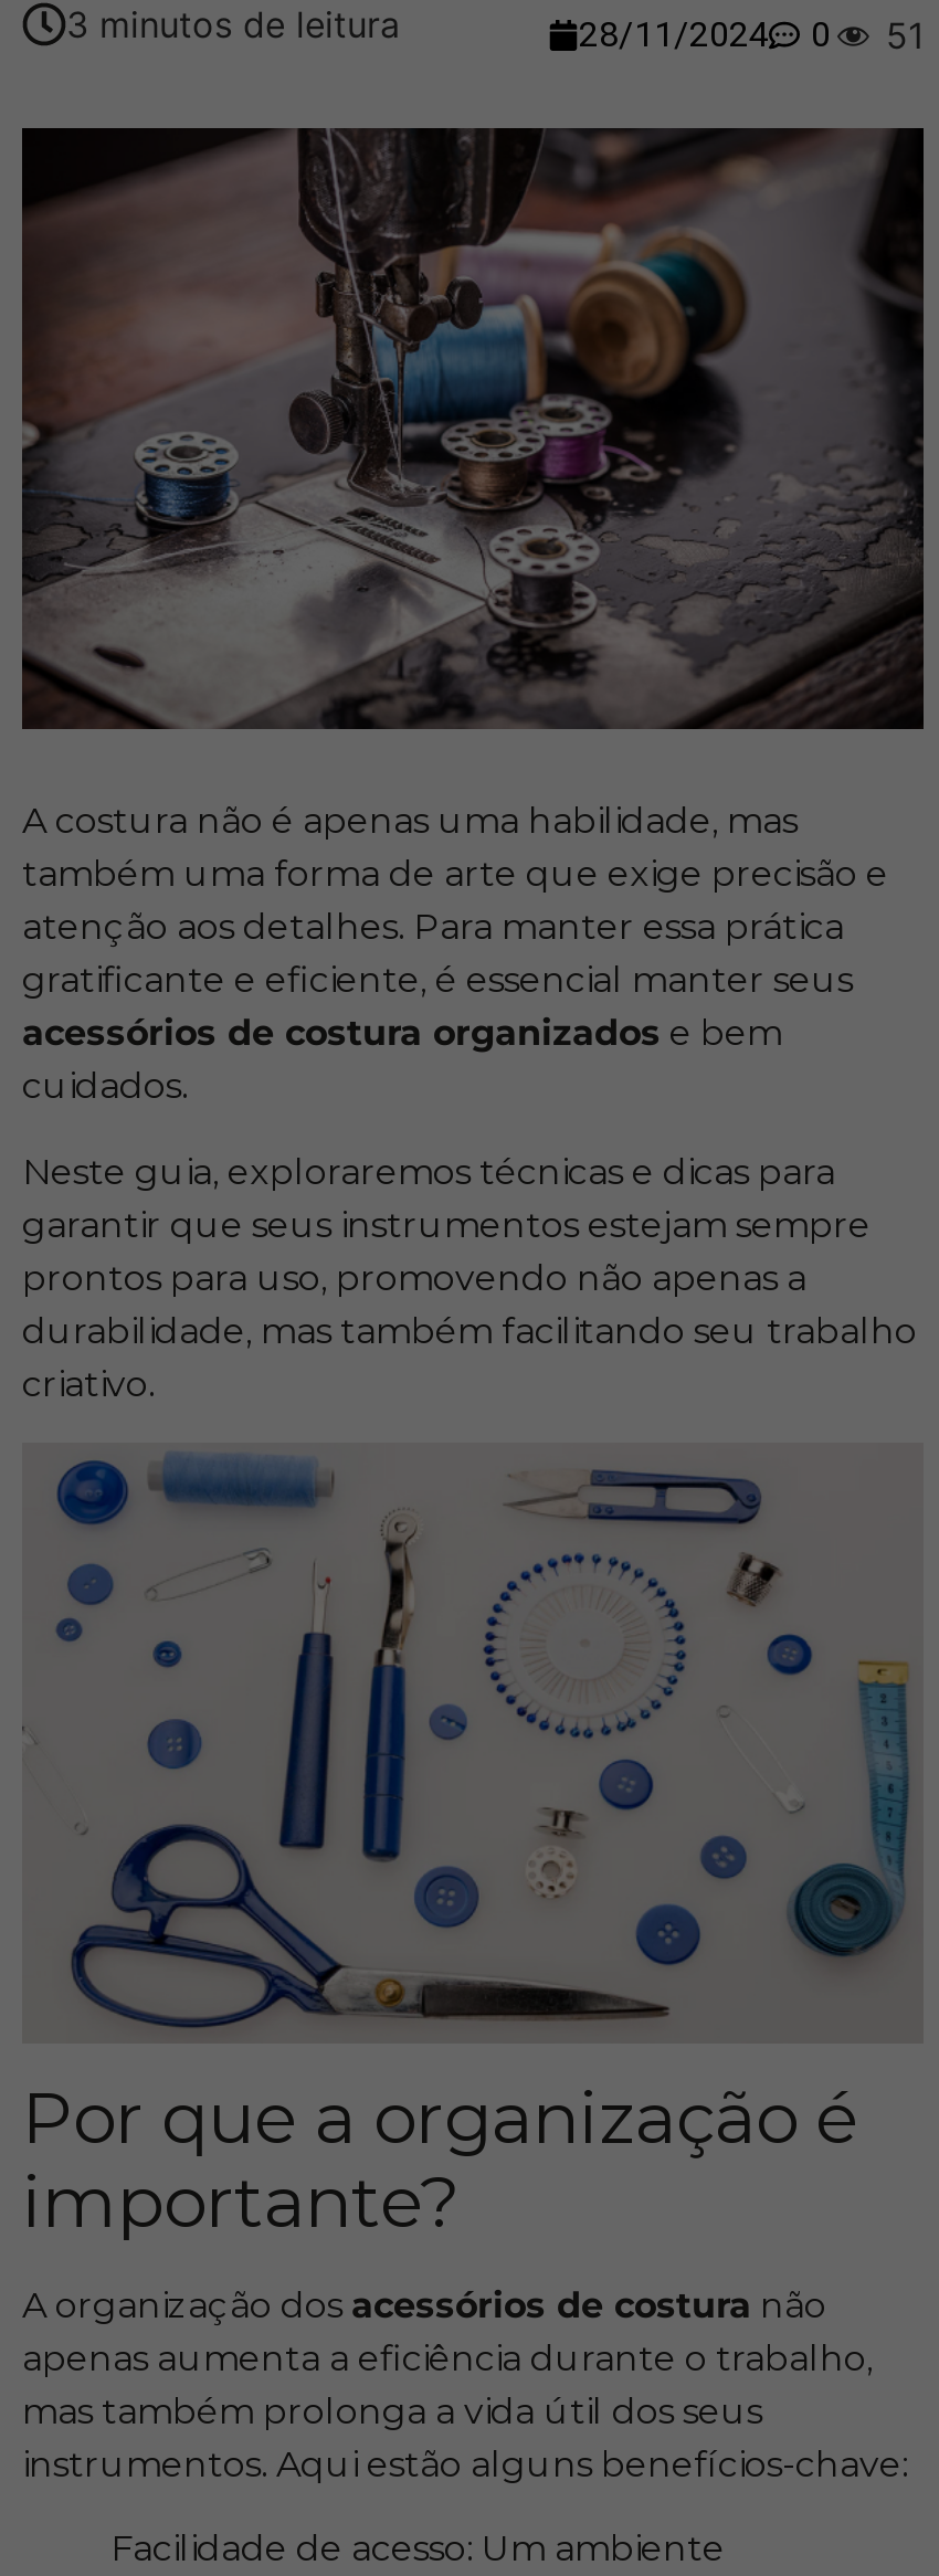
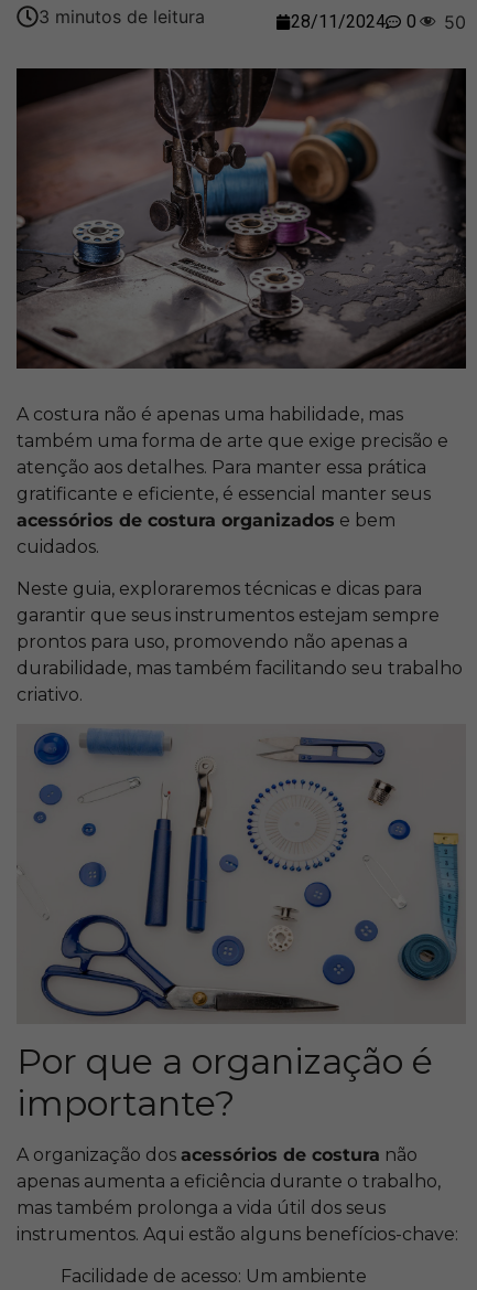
- 28/11/2024 0 51
+ 28/11/2024 0 50
